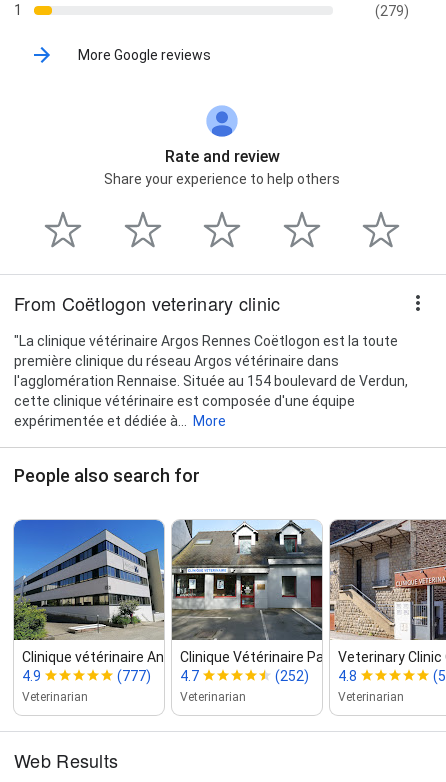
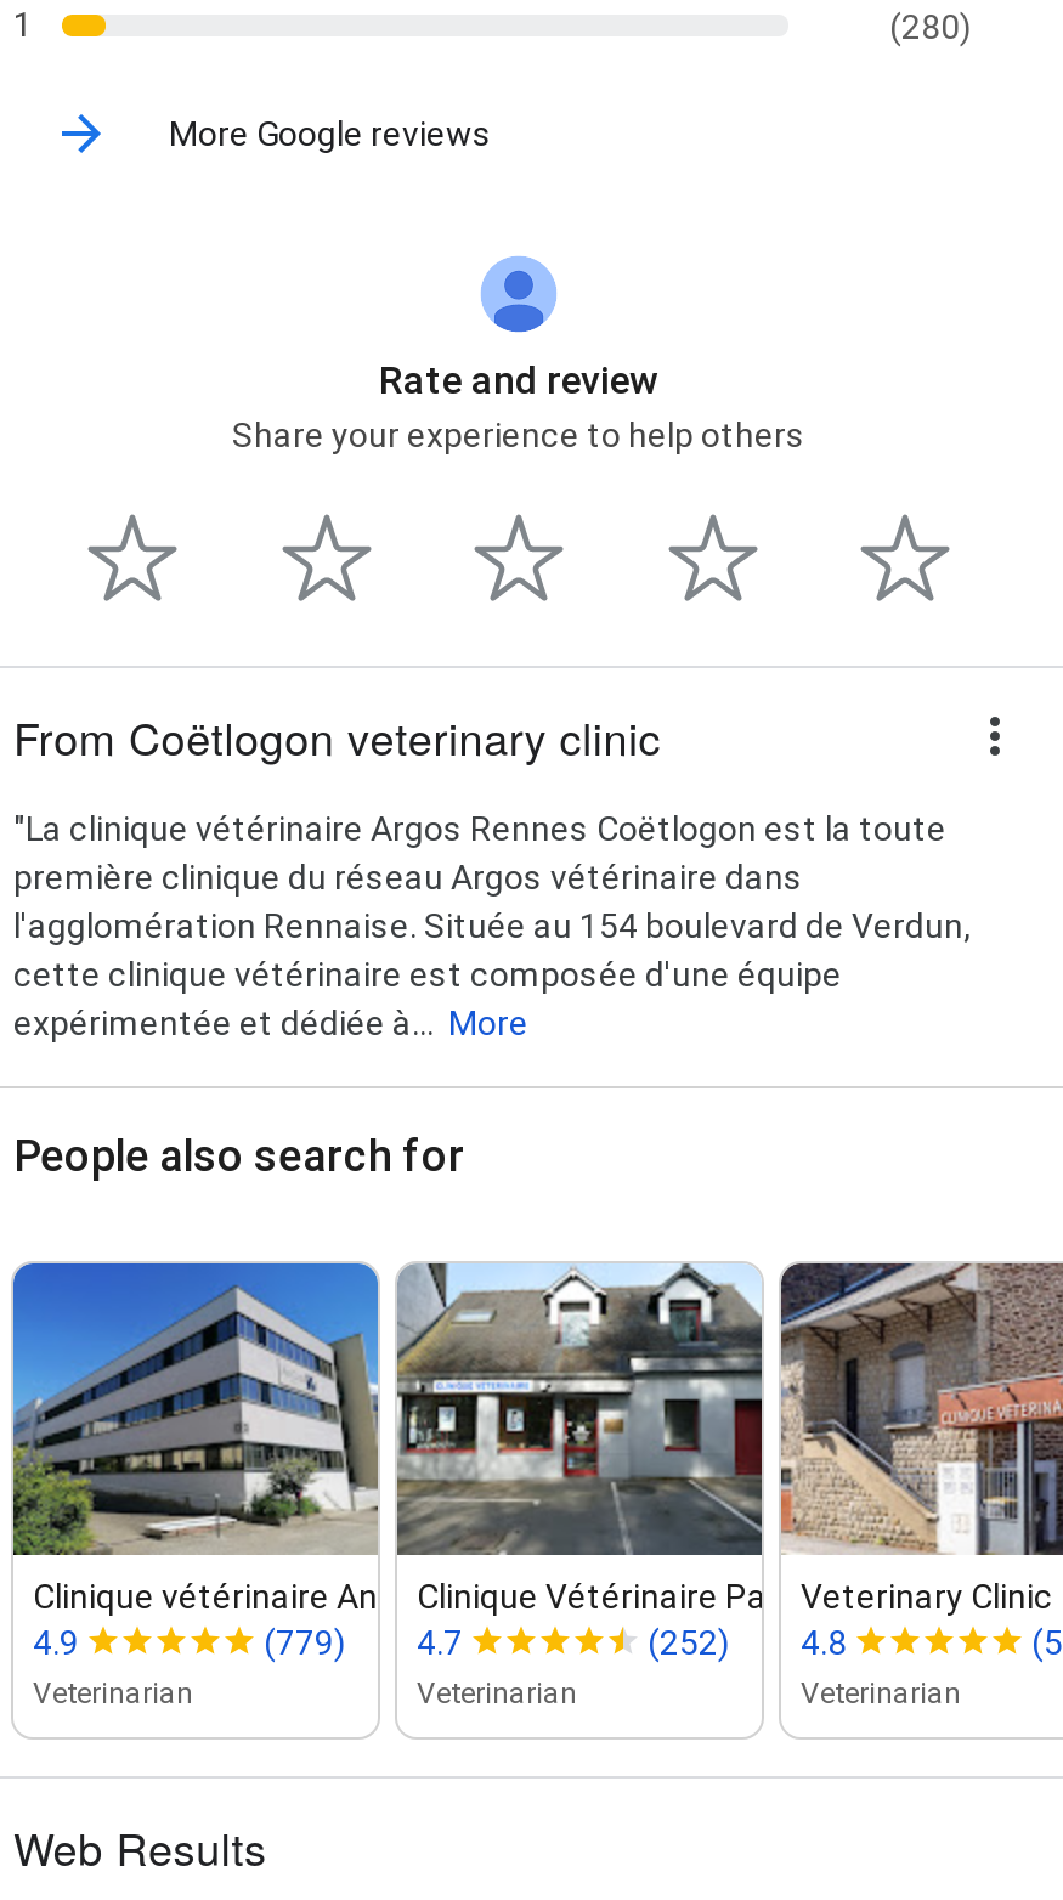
- (279)
+ (280)

- (777) 4.7
+ (779) 4.7
